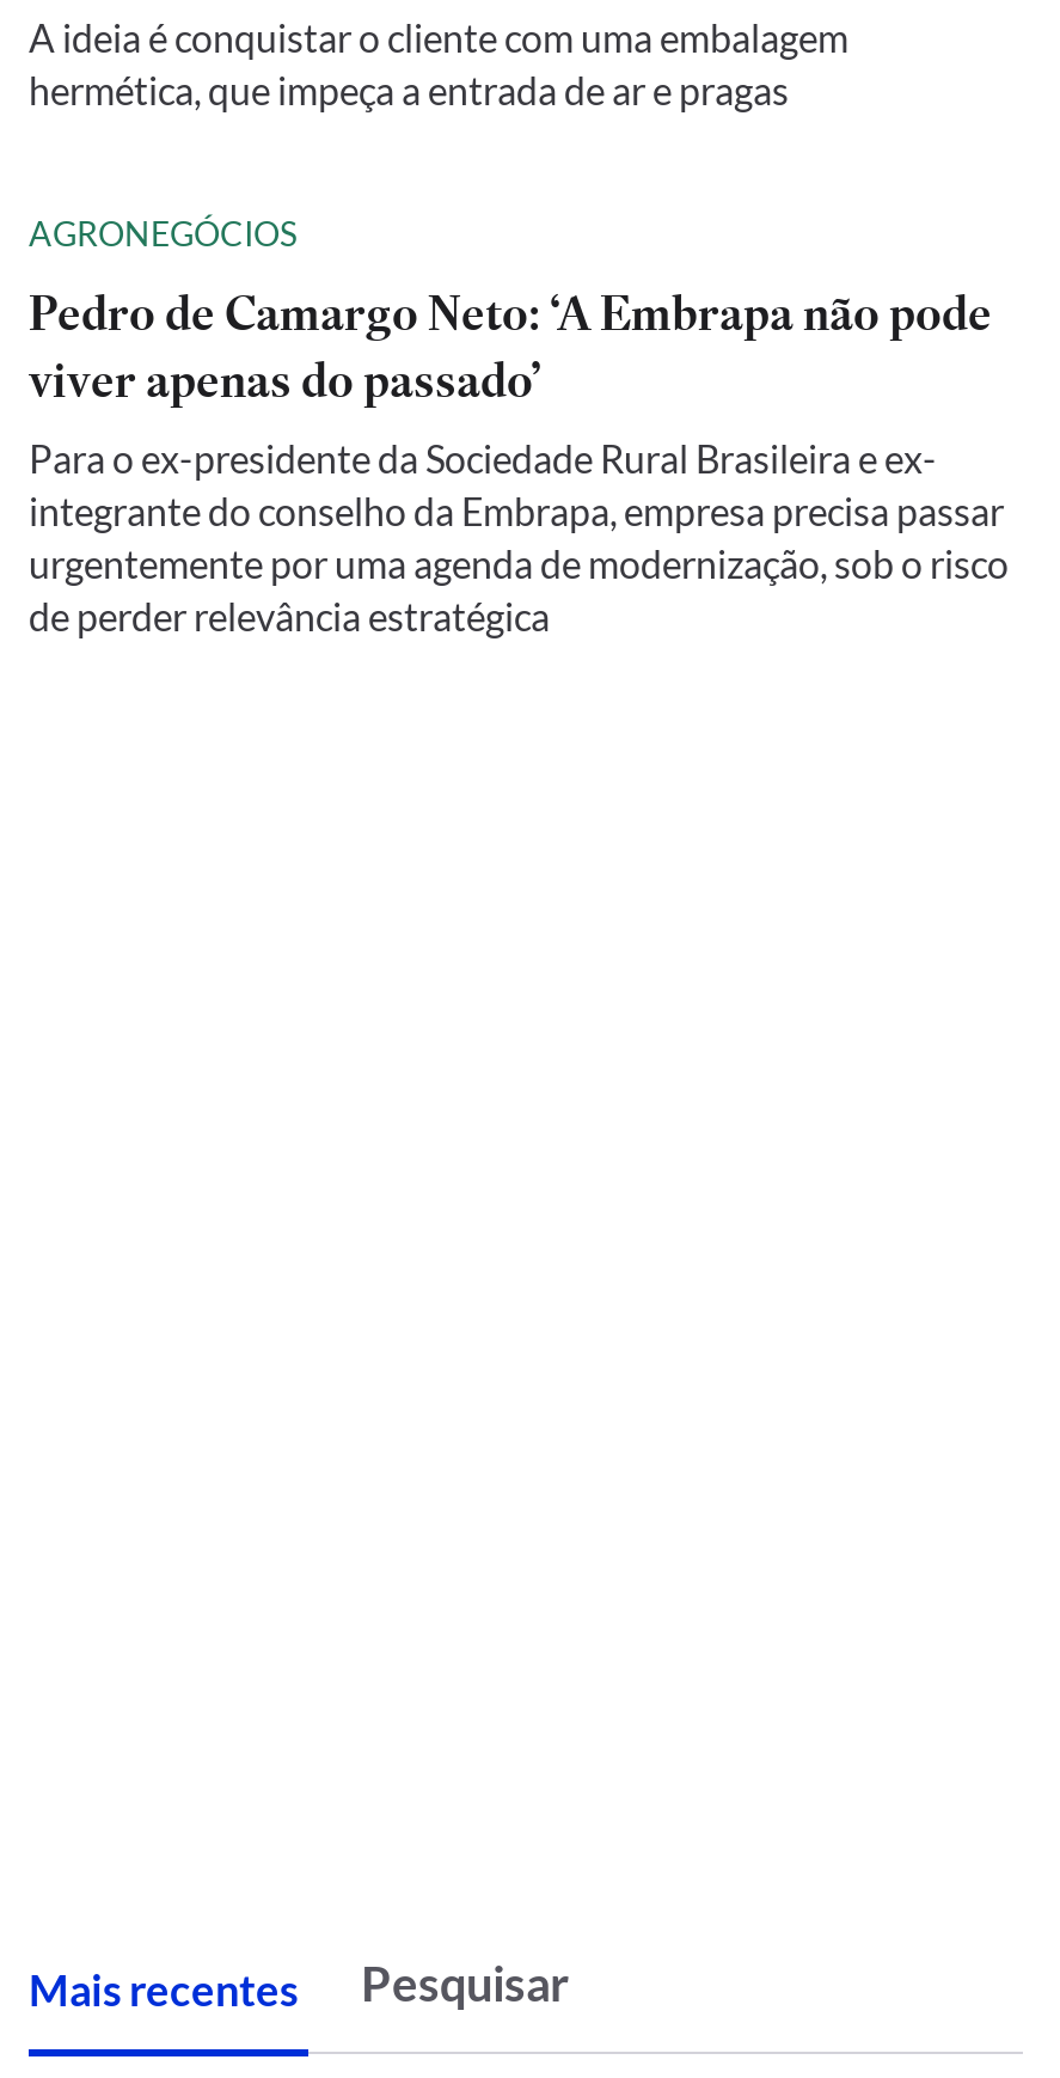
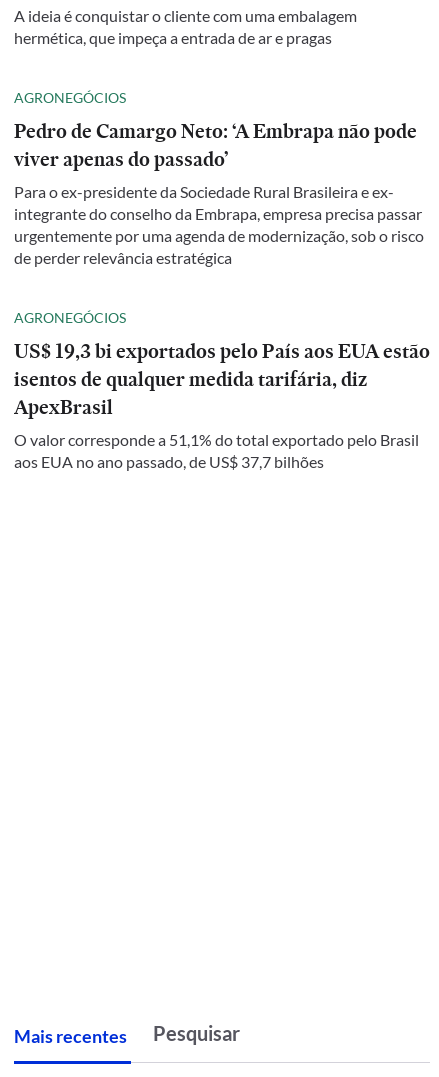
+ AGRONEGÓCIOS
+ US$ 19,3 bi exportados pelo País aos EUA estão
+ isentos de qualquer medida tarifária, diz
+ ApexBrasil
+ O valor corresponde a 51,1% do total exportado pelo Brasil
+ aos EUA no ano passado, de US$ 37,7 bilhões
